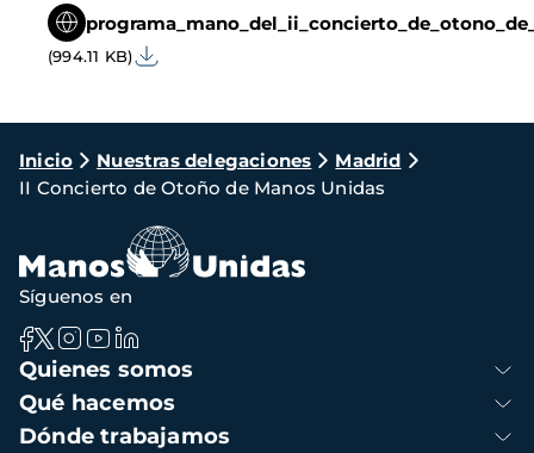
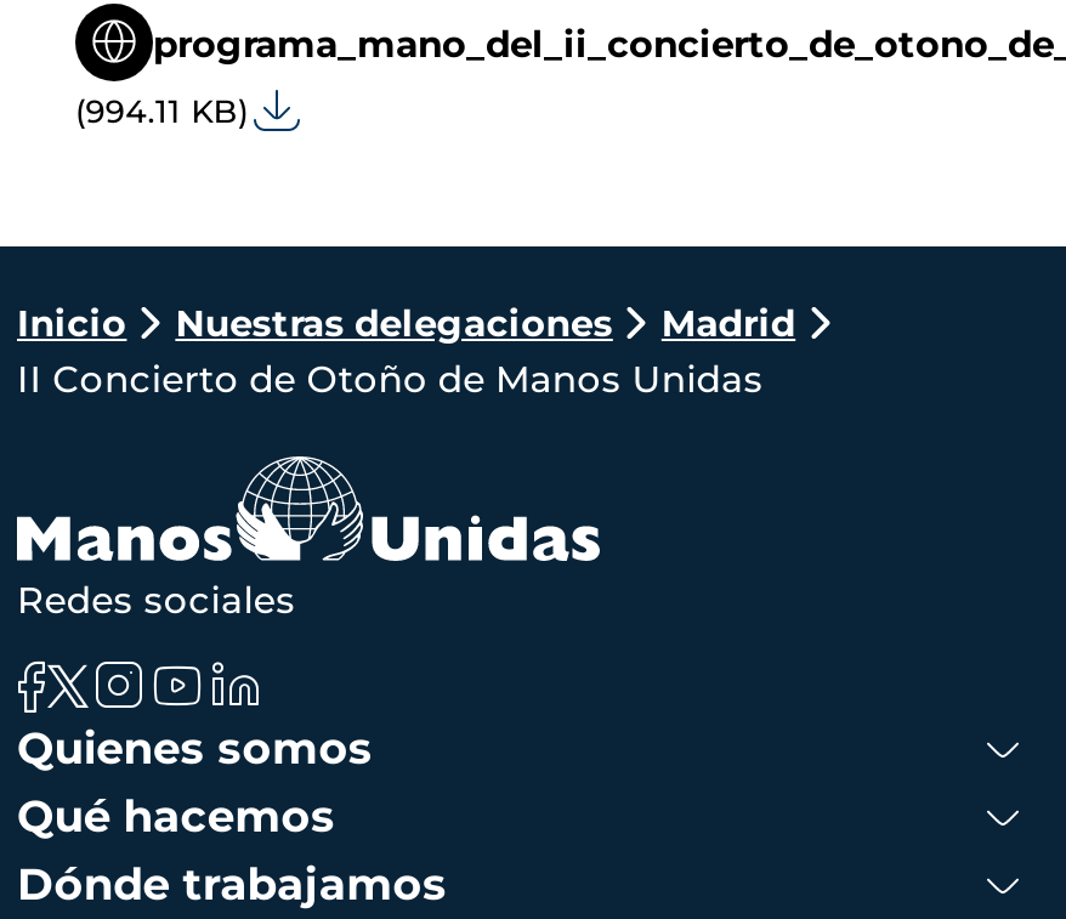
- Síguenos en
+ Redes sociales
